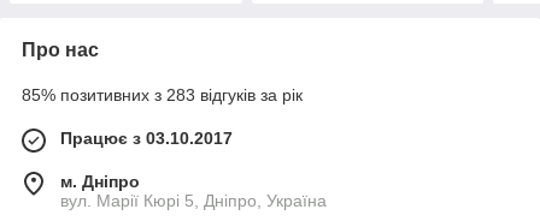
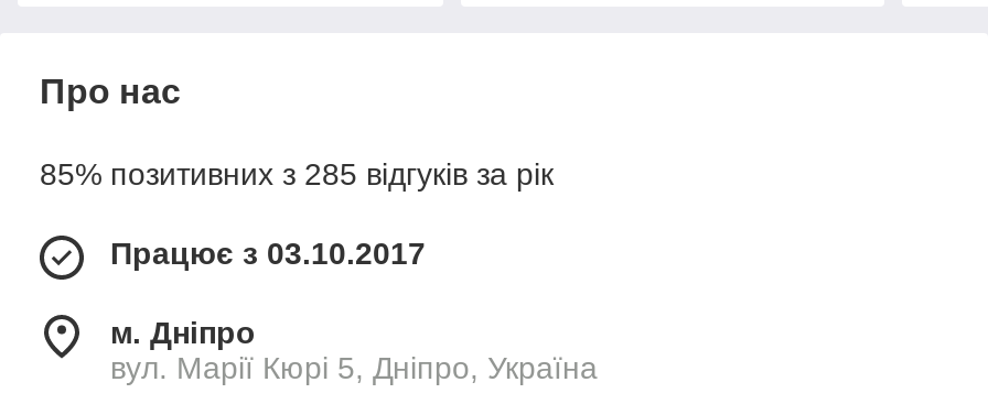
- 85% позитивних з 283 відгуків за рік
+ 85% позитивних з 285 відгуків за рік
